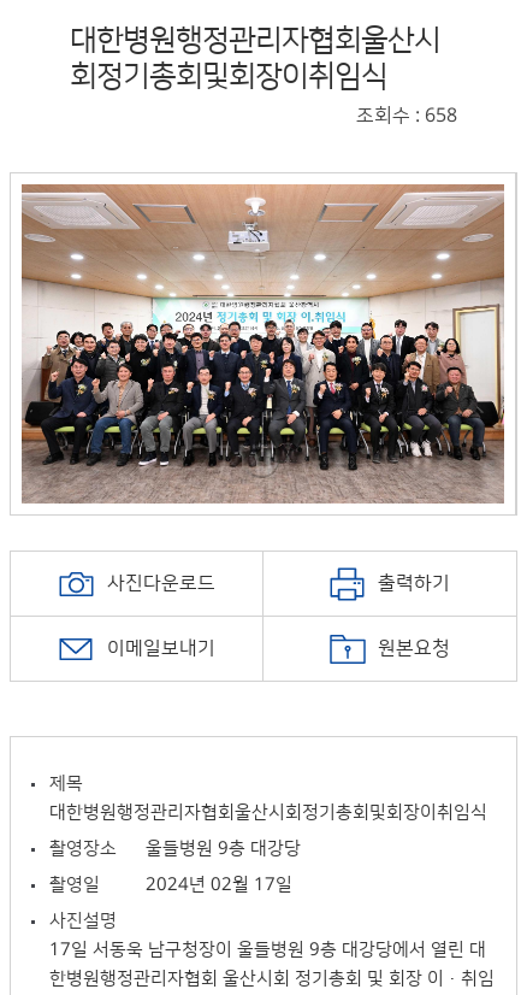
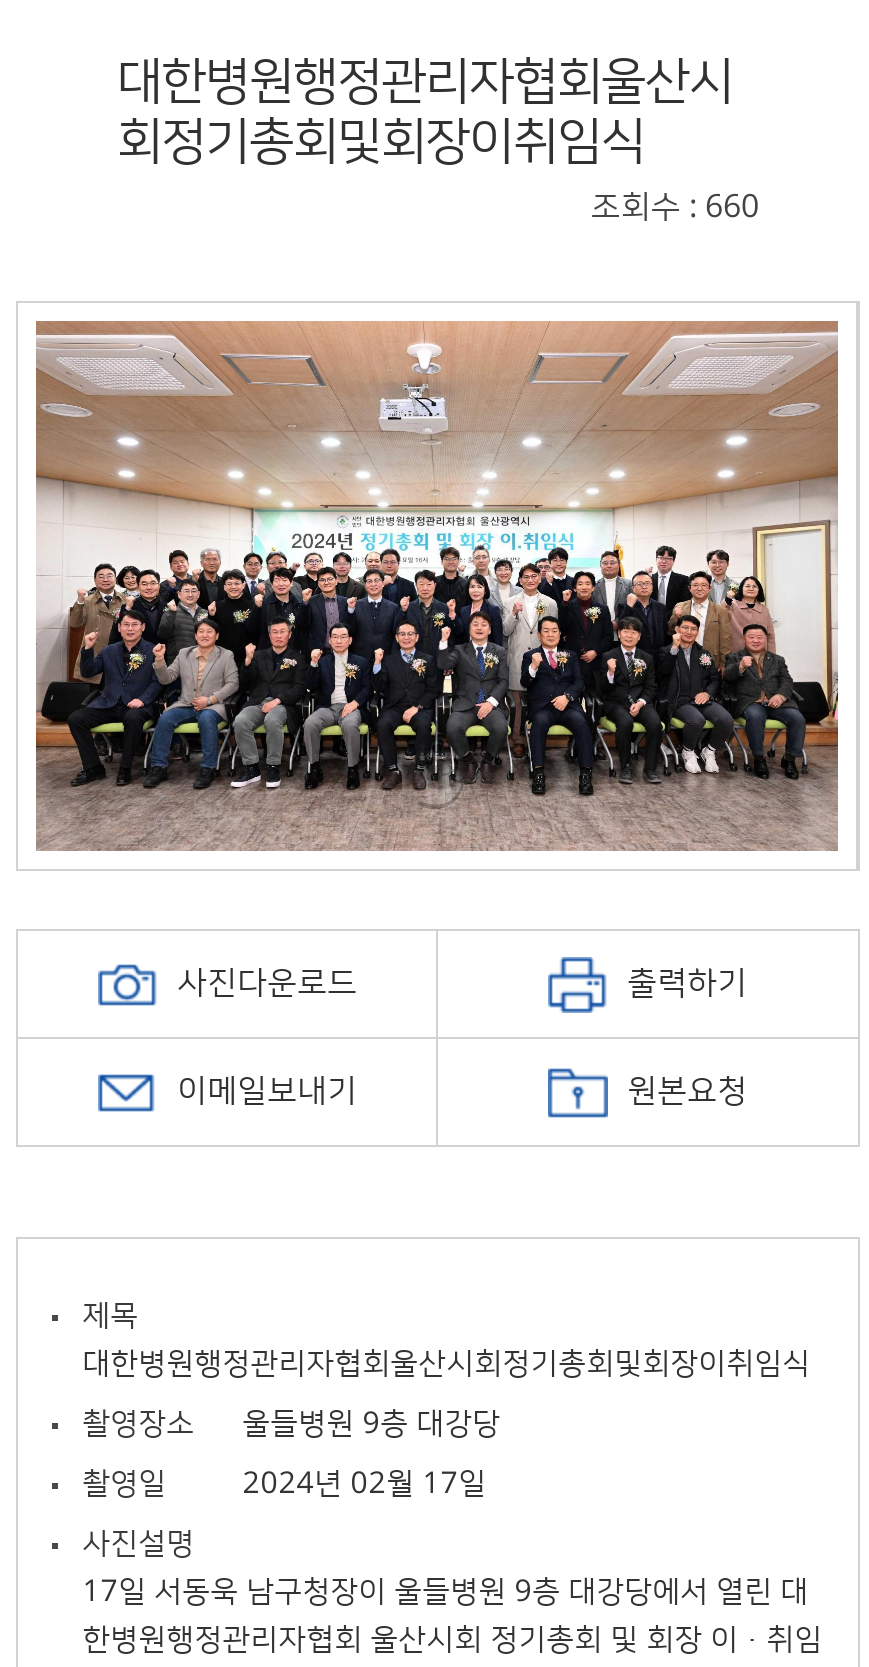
- 조회수 : 658
+ 조회수 : 660
